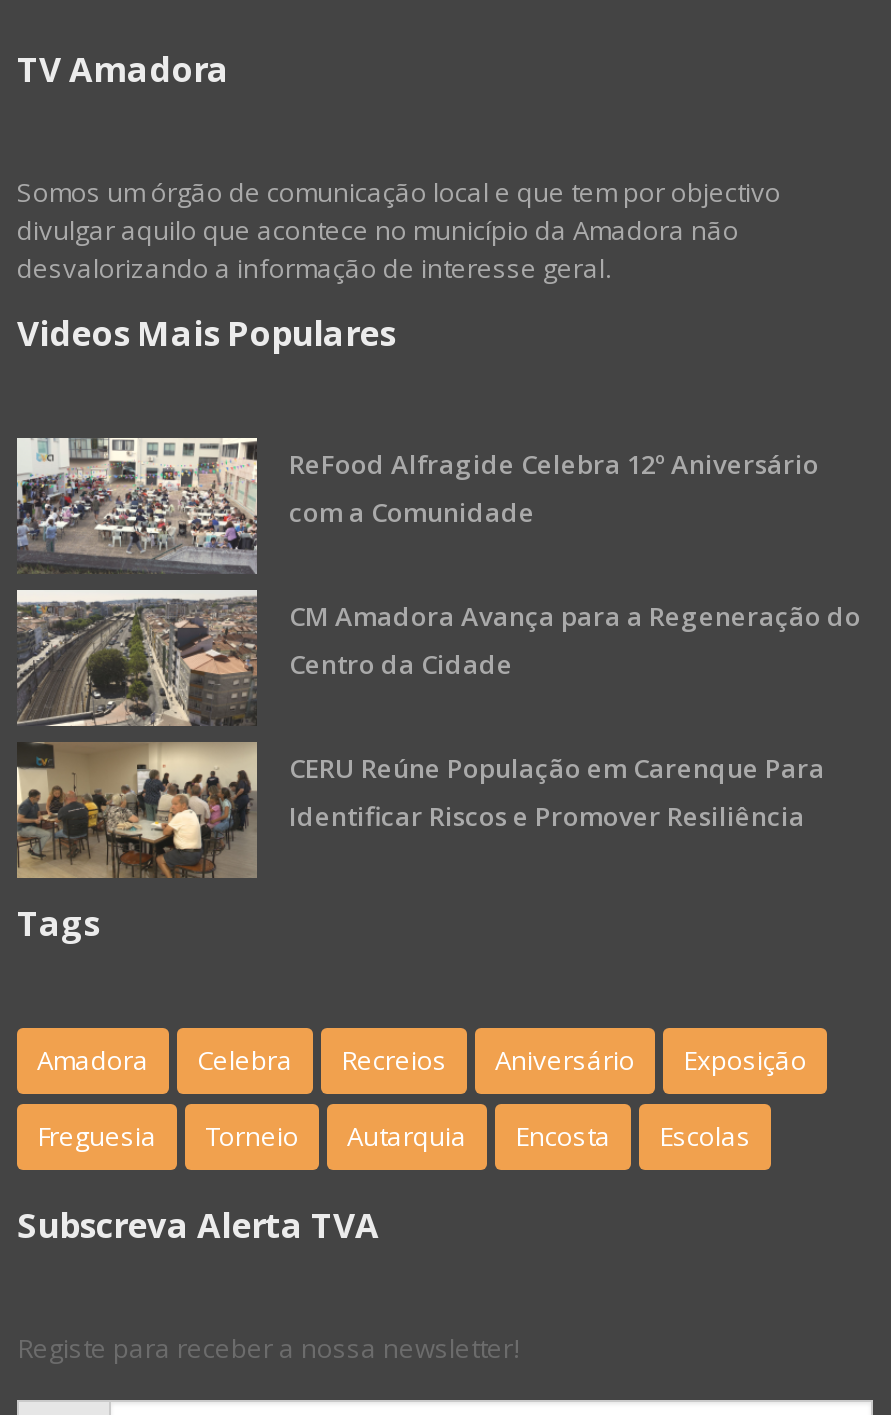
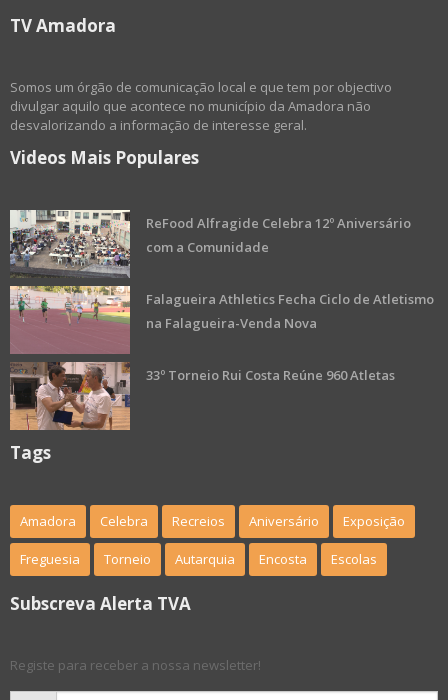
- [image]
- CM Amadora Avança para a Regeneração do
- Centro da Cidade
+ [image]
+ Falagueira Athletics Fecha Ciclo de Atletismo
+ na Falagueira-Venda Nova

- [image]
- CERU Reúne População em Carenque Para
- Identificar Riscos e Promover Resiliência
+ [image]
+ 33º Torneio Rui Costa Reúne 960 Atletas
